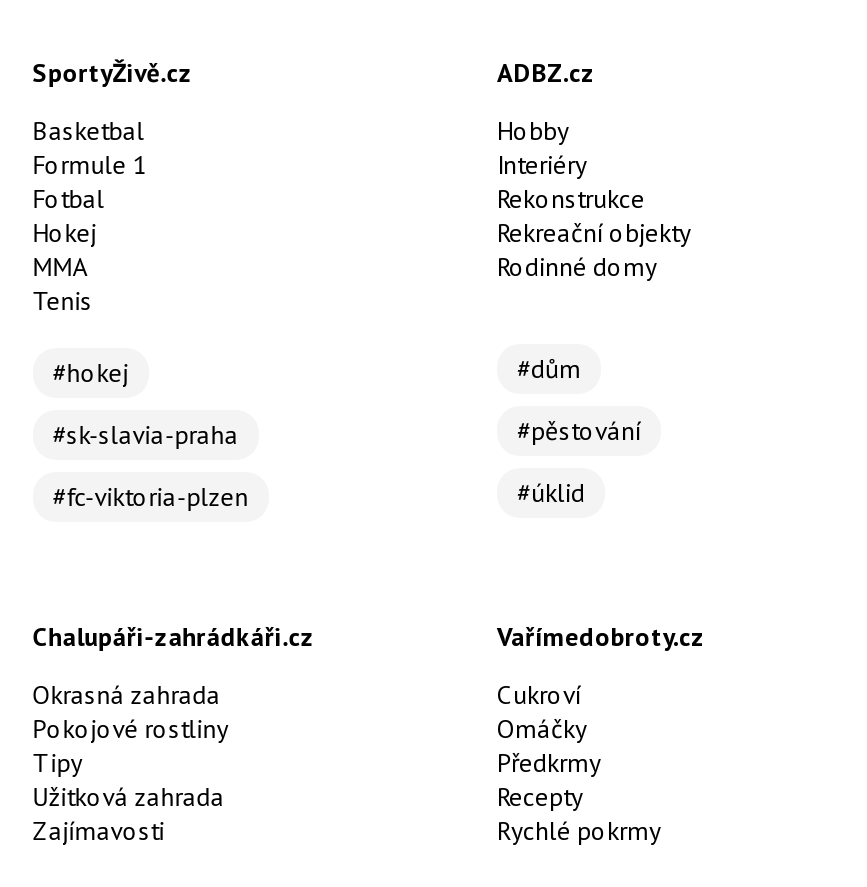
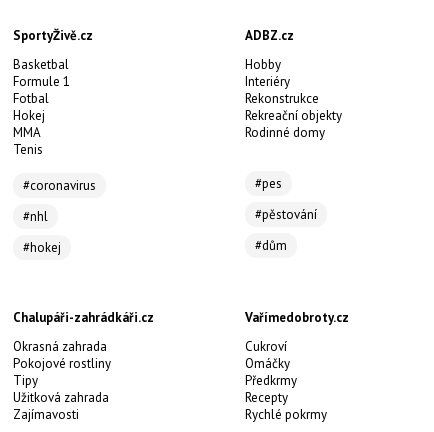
+ #coronavirus
+ #nhl

+ #pes

moved down: #hokej

moved down: #dům

- #sk-slavia-praha
- #fc-viktoria-plzen

- #úklid
